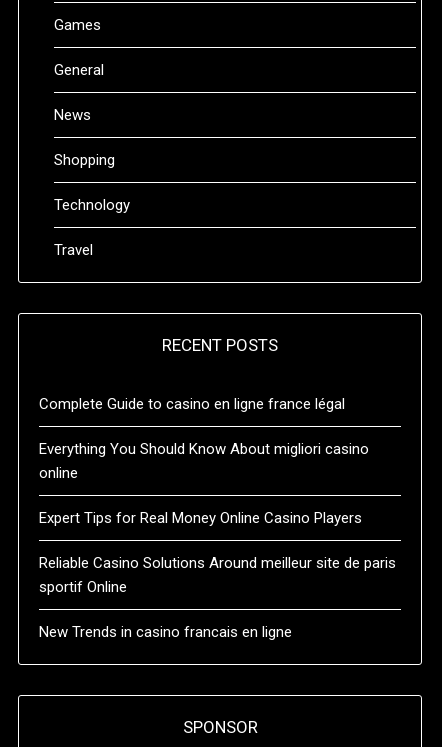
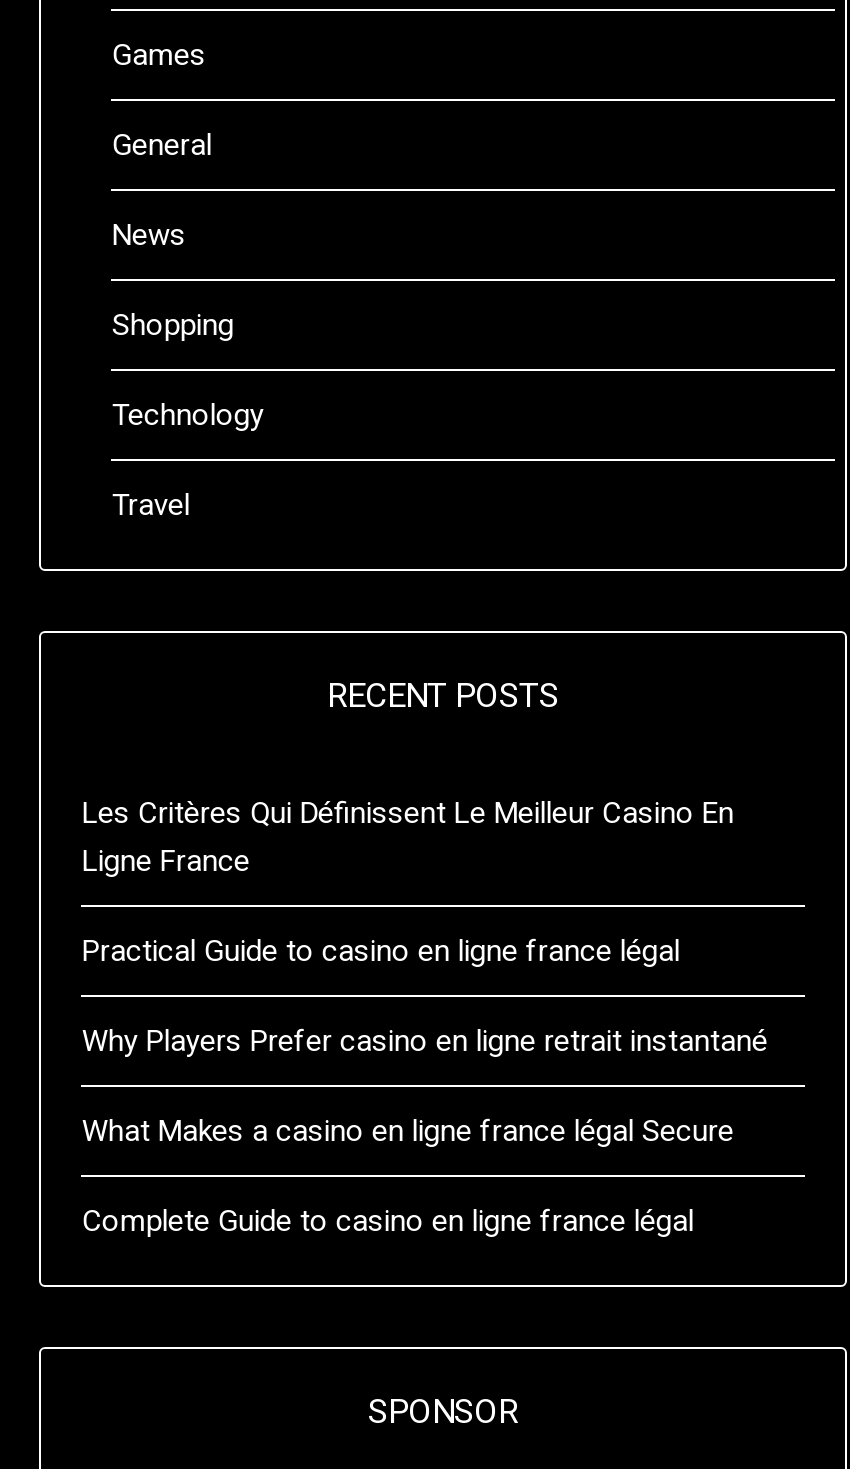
+ Les Critères Qui Définissent Le Meilleur Casino En
+ Ligne France
+ Practical Guide to casino en ligne france légal
+ Why Players Prefer casino en ligne retrait instantané
+ What Makes a casino en ligne france légal Secure

moved down: Complete Guide to casino en ligne france légal

- Everything You Should Know About migliori casino
- online
- Expert Tips for Real Money Online Casino Players
- Reliable Casino Solutions Around meilleur site de paris
- sportif Online
- New Trends in casino francais en ligne
